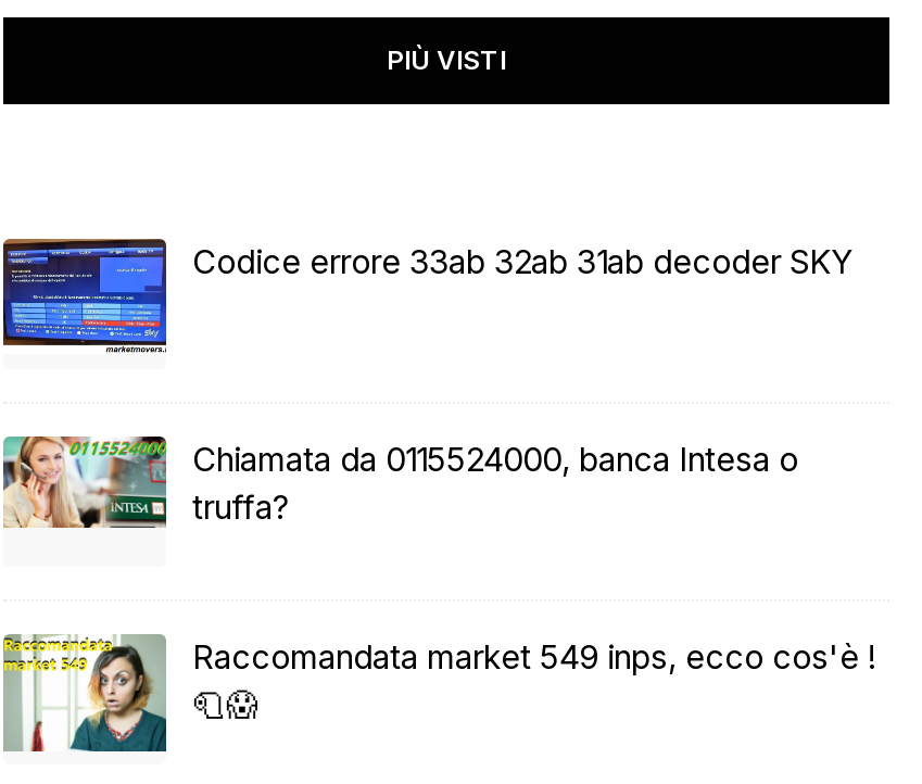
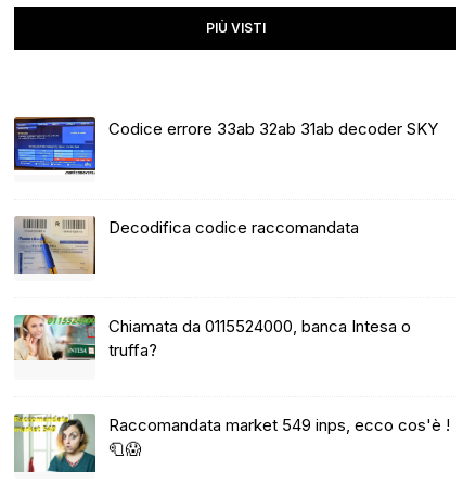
+ [image]
+ Decodifica codice raccomandata
